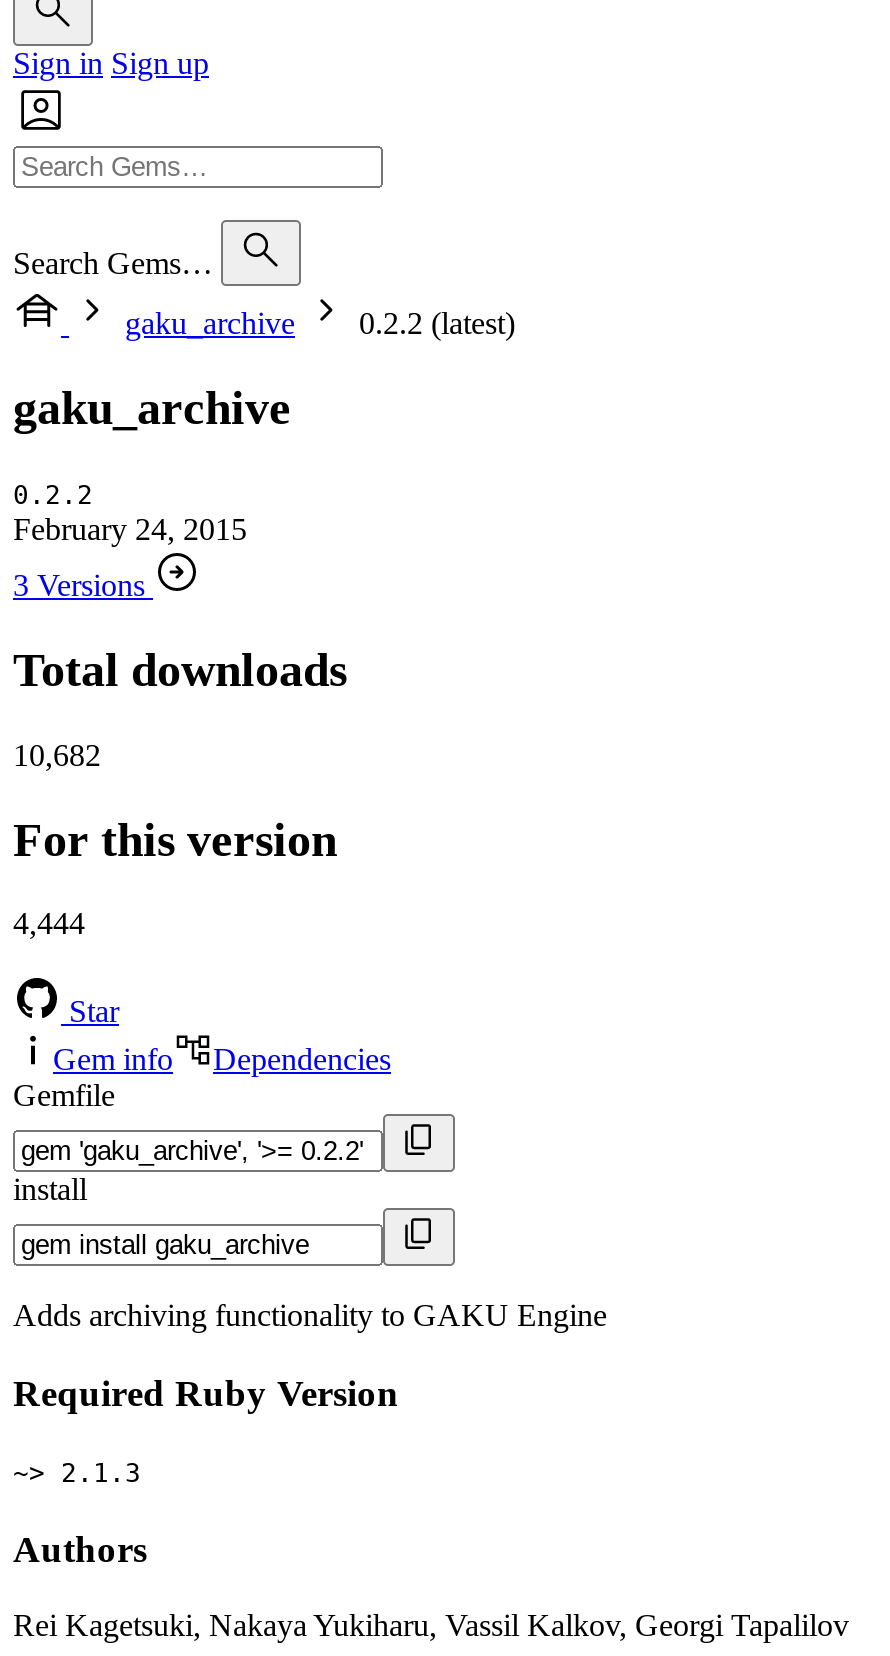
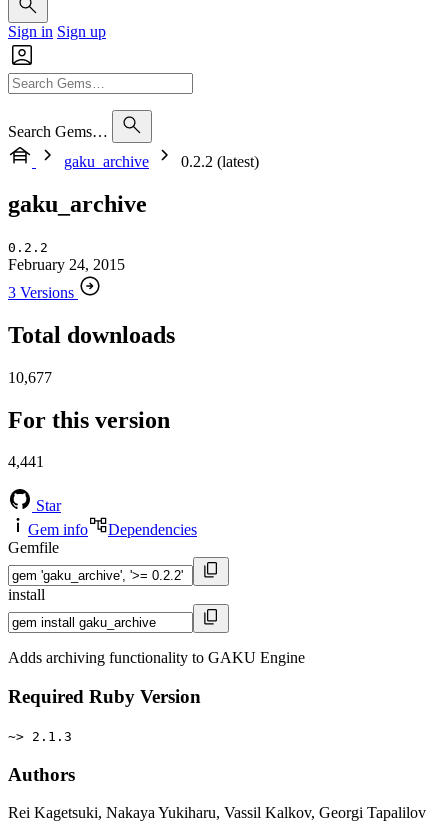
- 10,682
+ 10,677

- 4,444
+ 4,441
